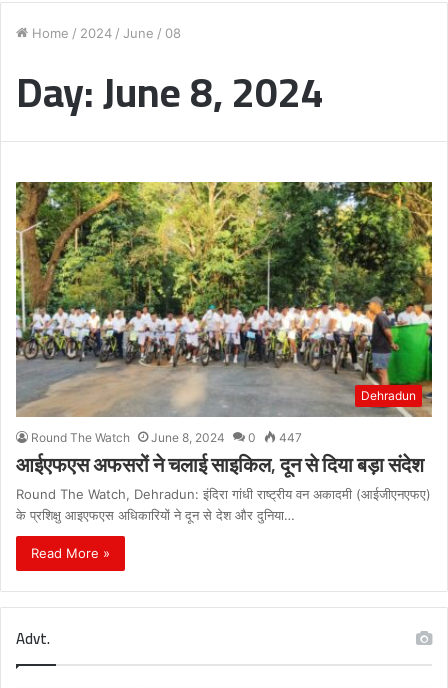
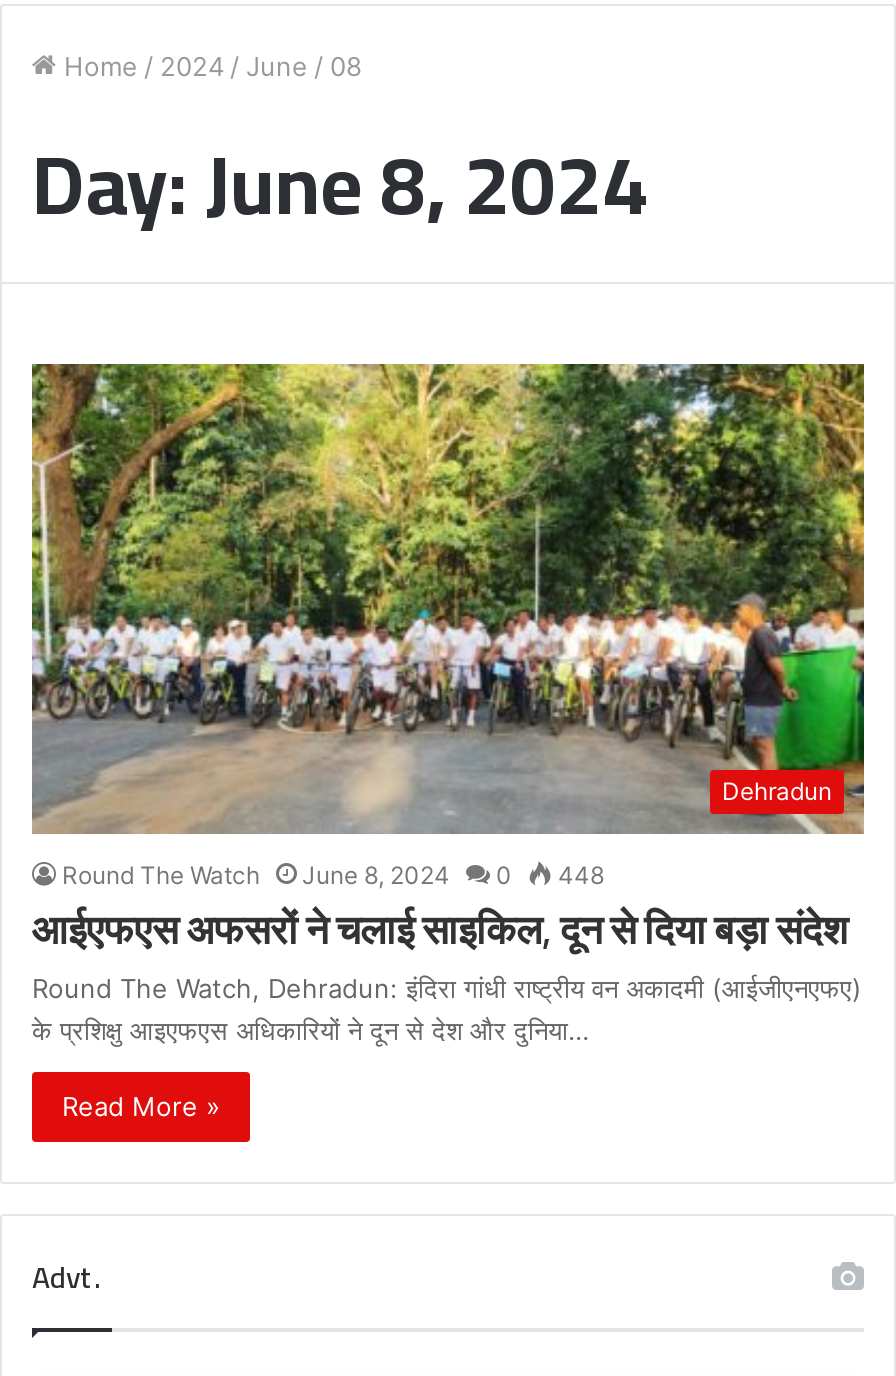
- Round The Watch June 8, 2024 0 447
+ Round The Watch June 8, 2024 0 448
